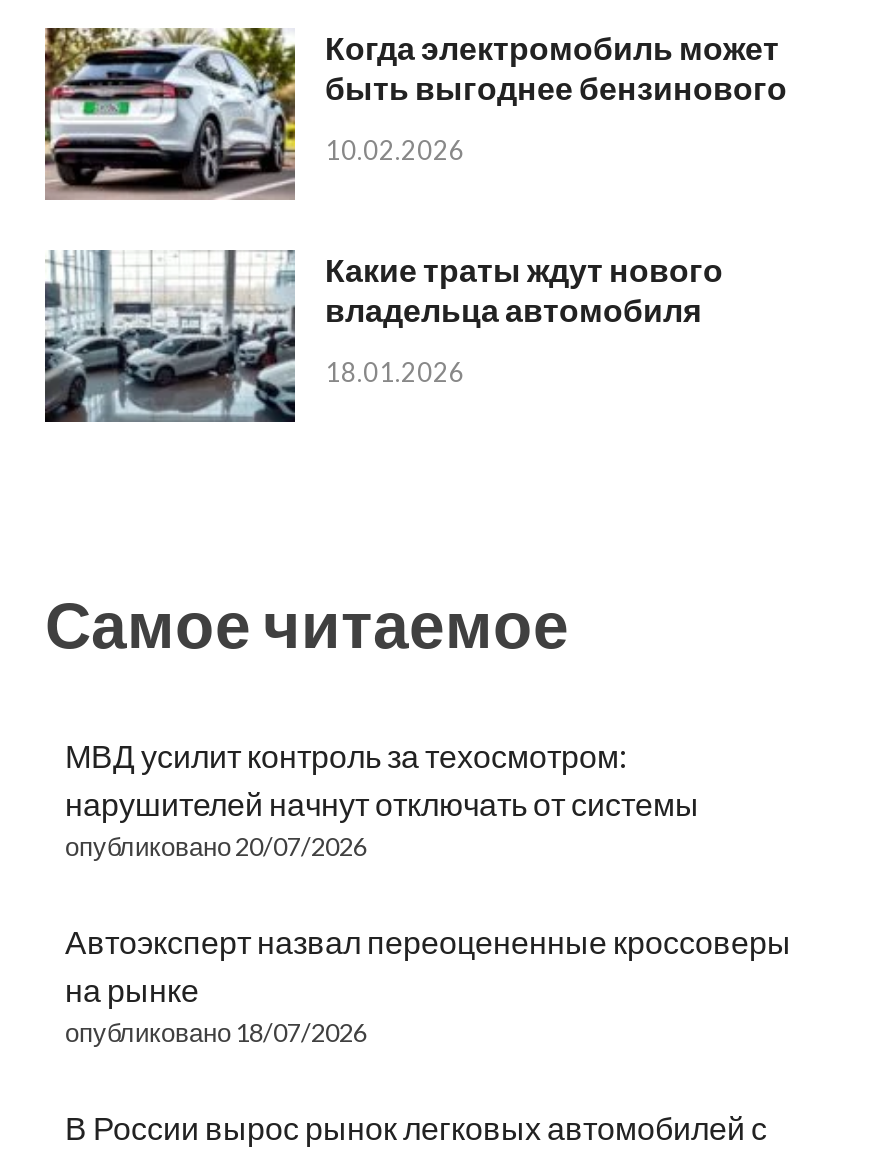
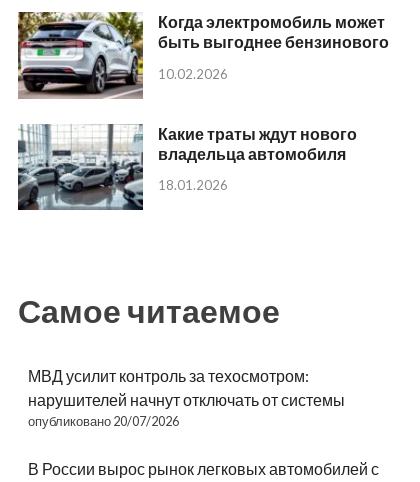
- Автоэксперт назвал переоцененные кроссоверы
- на рынке
- опубликовано 18/07/2026
